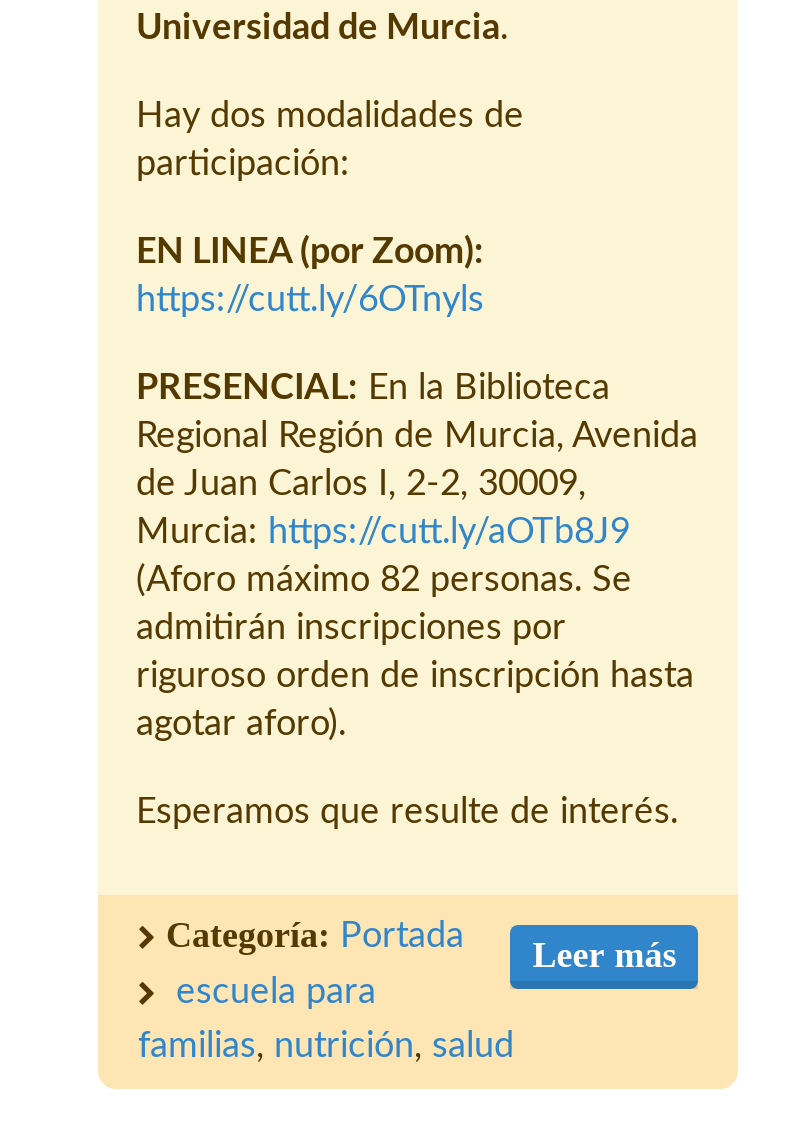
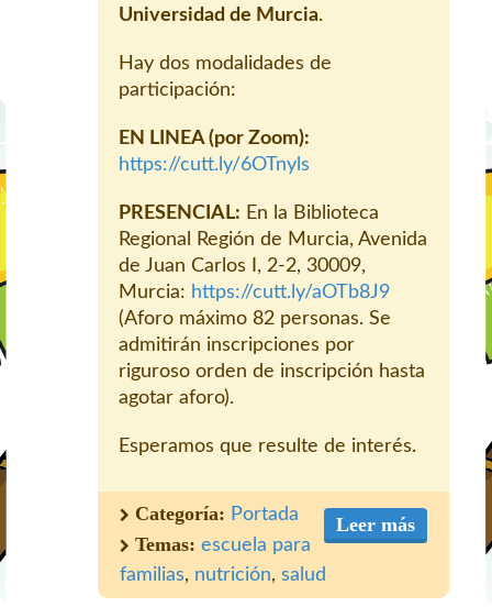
- escuela para
+ Temas: escuela para
